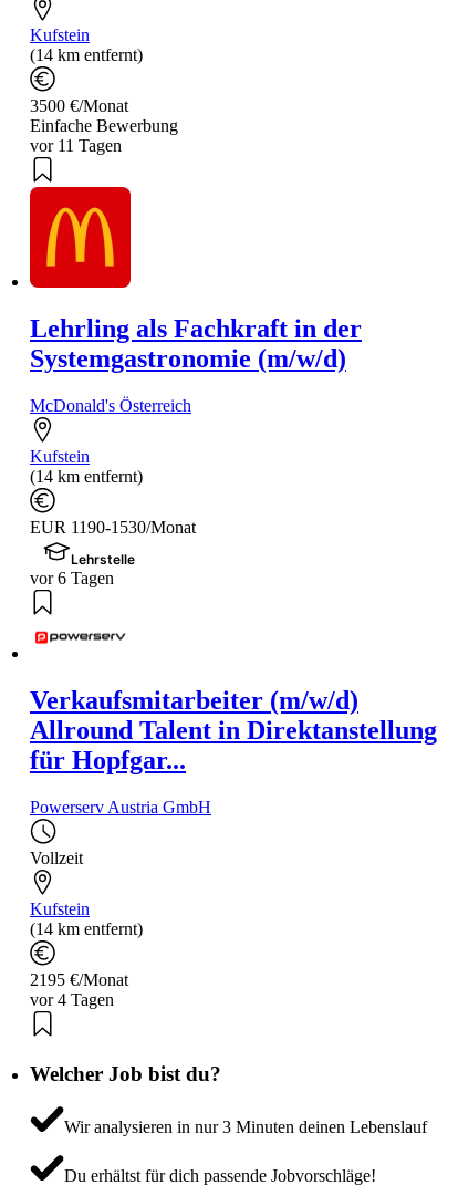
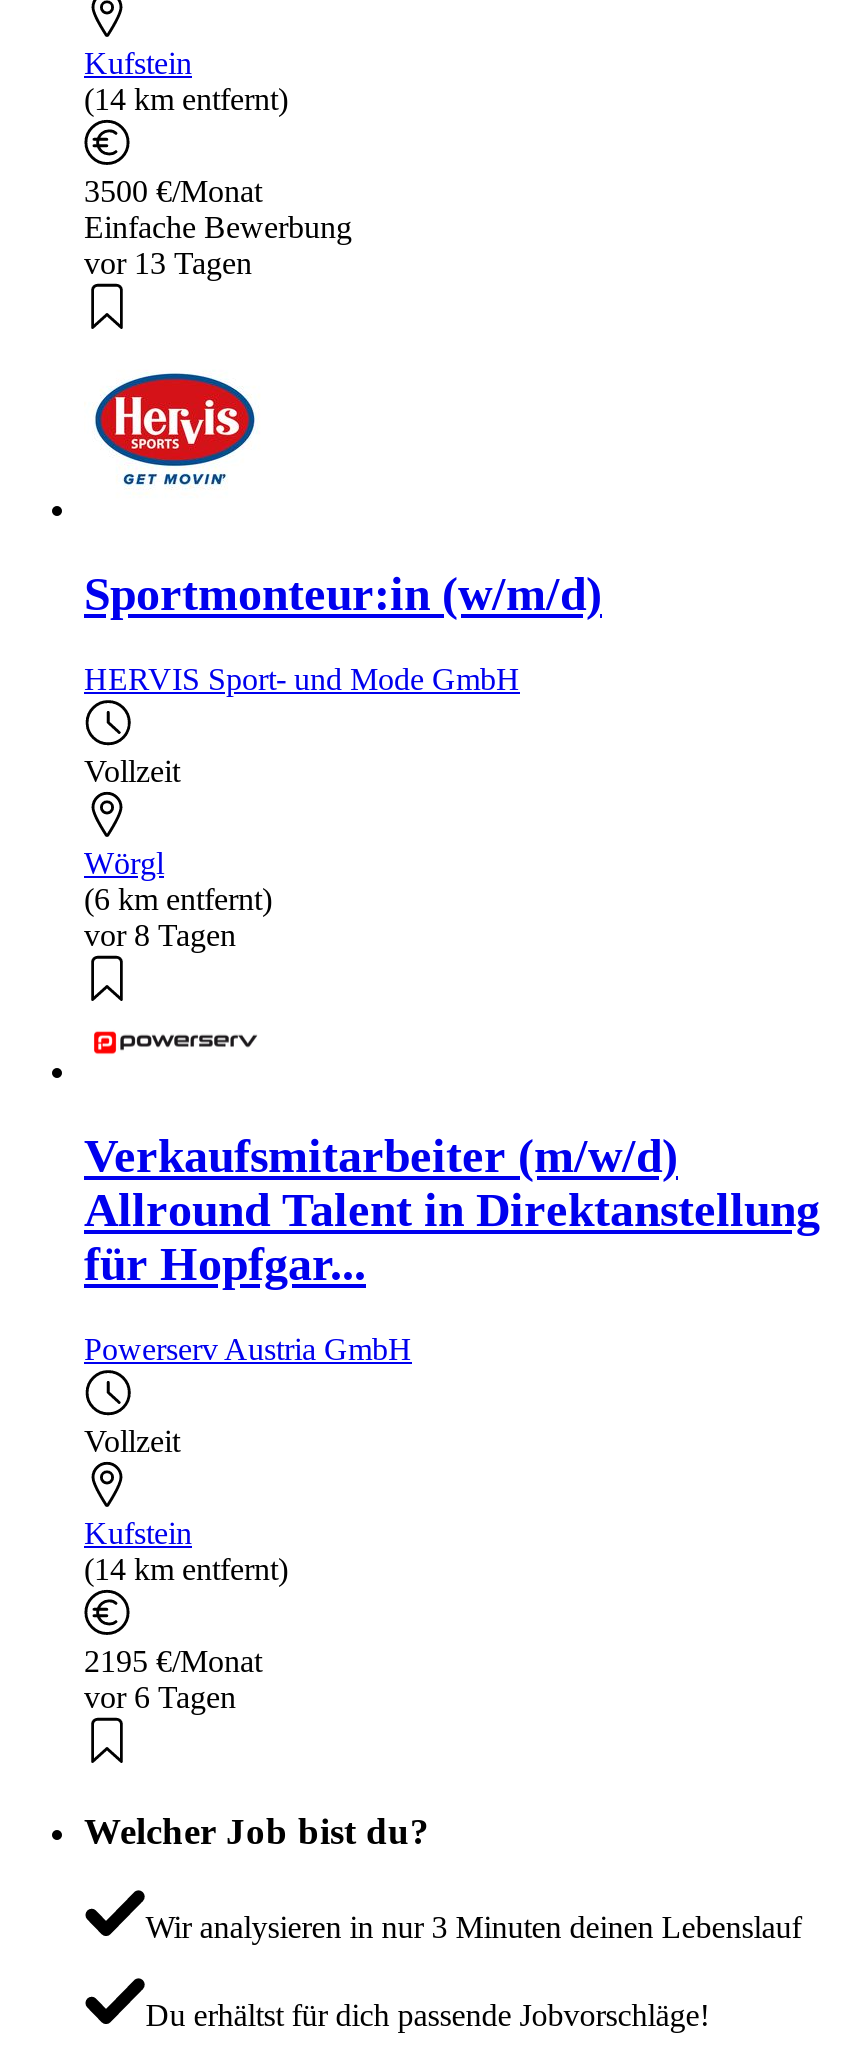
- vor 11 Tagen
+ vor 13 Tagen

- [image]
+ [image]

- Lehrling als Fachkraft in der
- Systemgastronomie (m/w/d)
- McDonald's Österreich
- Kufstein
- (14 km entfernt)
- EUR 1190-1530/Monat
- Lehrstelle
- vor 6 Tagen
+ Sportmonteur:in (w/m/d)
+ HERVIS Sport- und Mode GmbH
+ Vollzeit
+ Wörgl
+ (6 km entfernt)
+ vor 8 Tagen

- vor 4 Tagen
+ vor 6 Tagen
